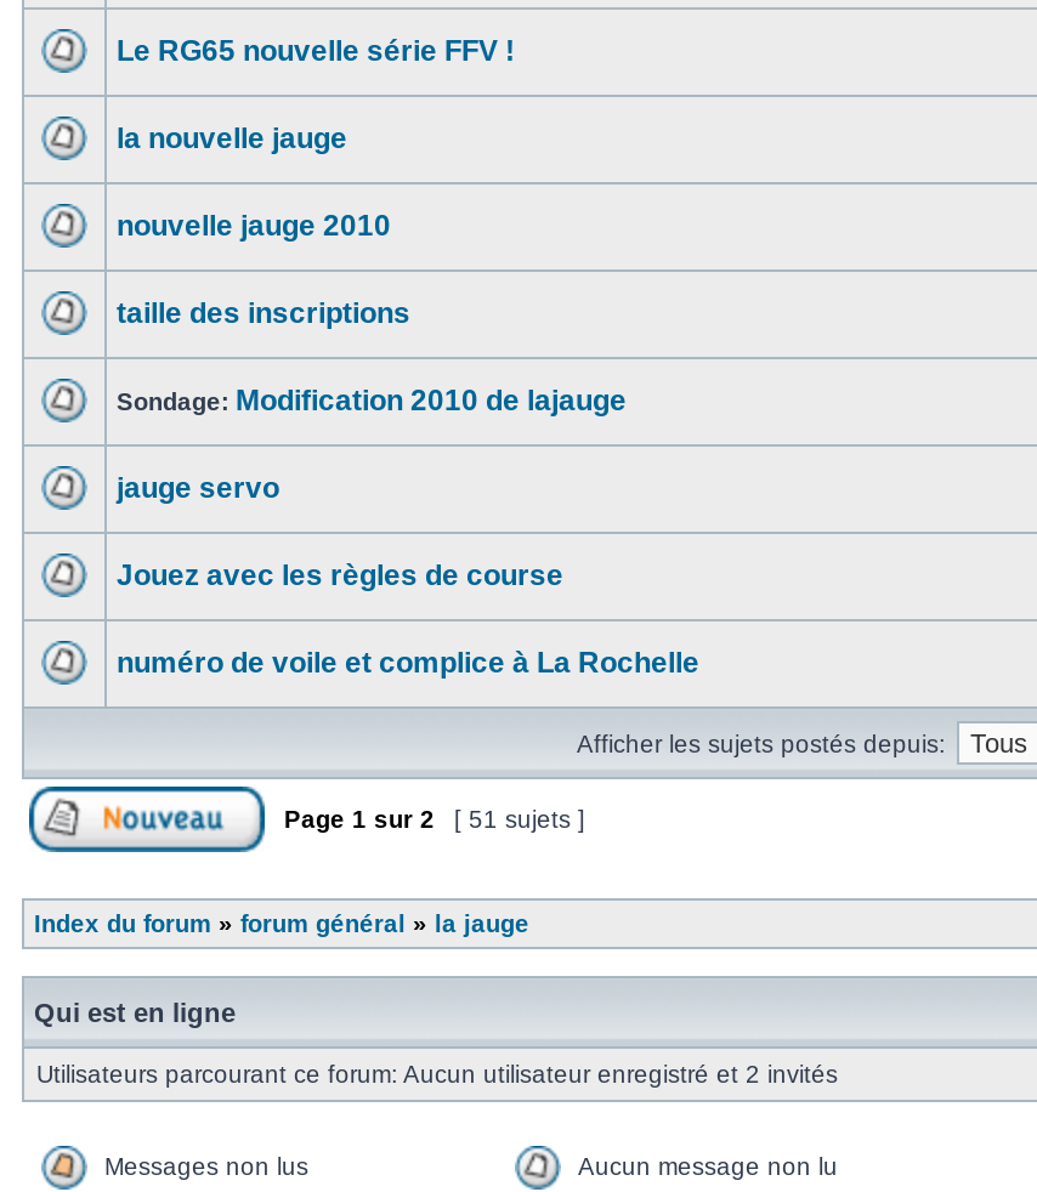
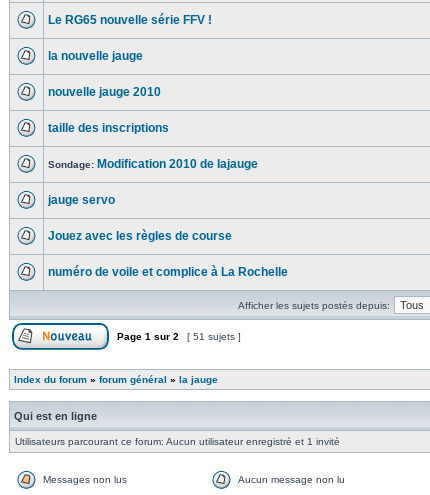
- Utilisateurs parcourant ce forum: Aucun utilisateur enregistré et 2 invités
+ Utilisateurs parcourant ce forum: Aucun utilisateur enregistré et 1 invité
